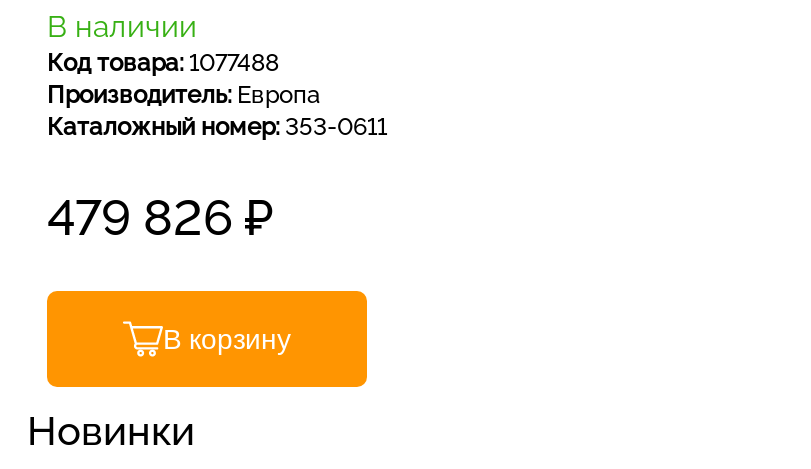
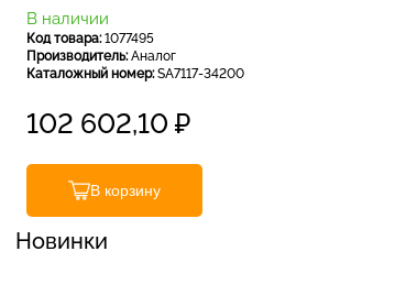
- Код товара: 1077488
+ Код товара: 1077495

- Производитель: Европа
+ Производитель: Аналог

- Каталожный номер: 353-0611
+ Каталожный номер: SA7117-34200

- 479 826 ₽
+ 102 602,10 ₽
